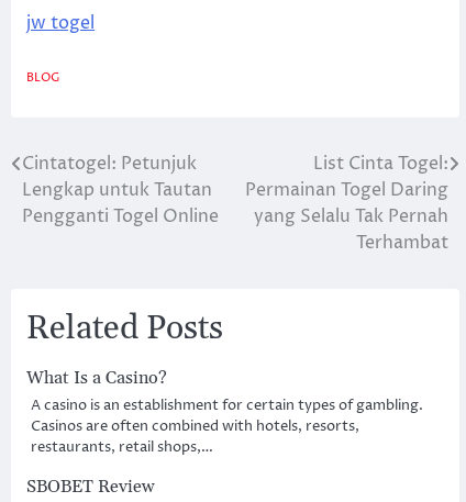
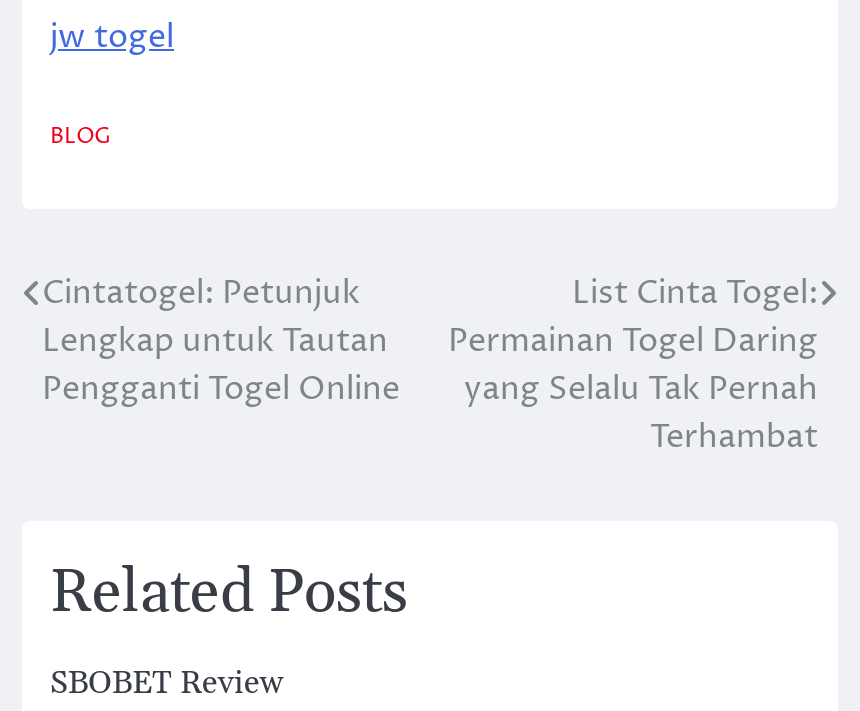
- What Is a Casino?
- A casino is an establishment for certain types of gambling.
- Casinos are often combined with hotels, resorts,
- restaurants, retail shops,…
